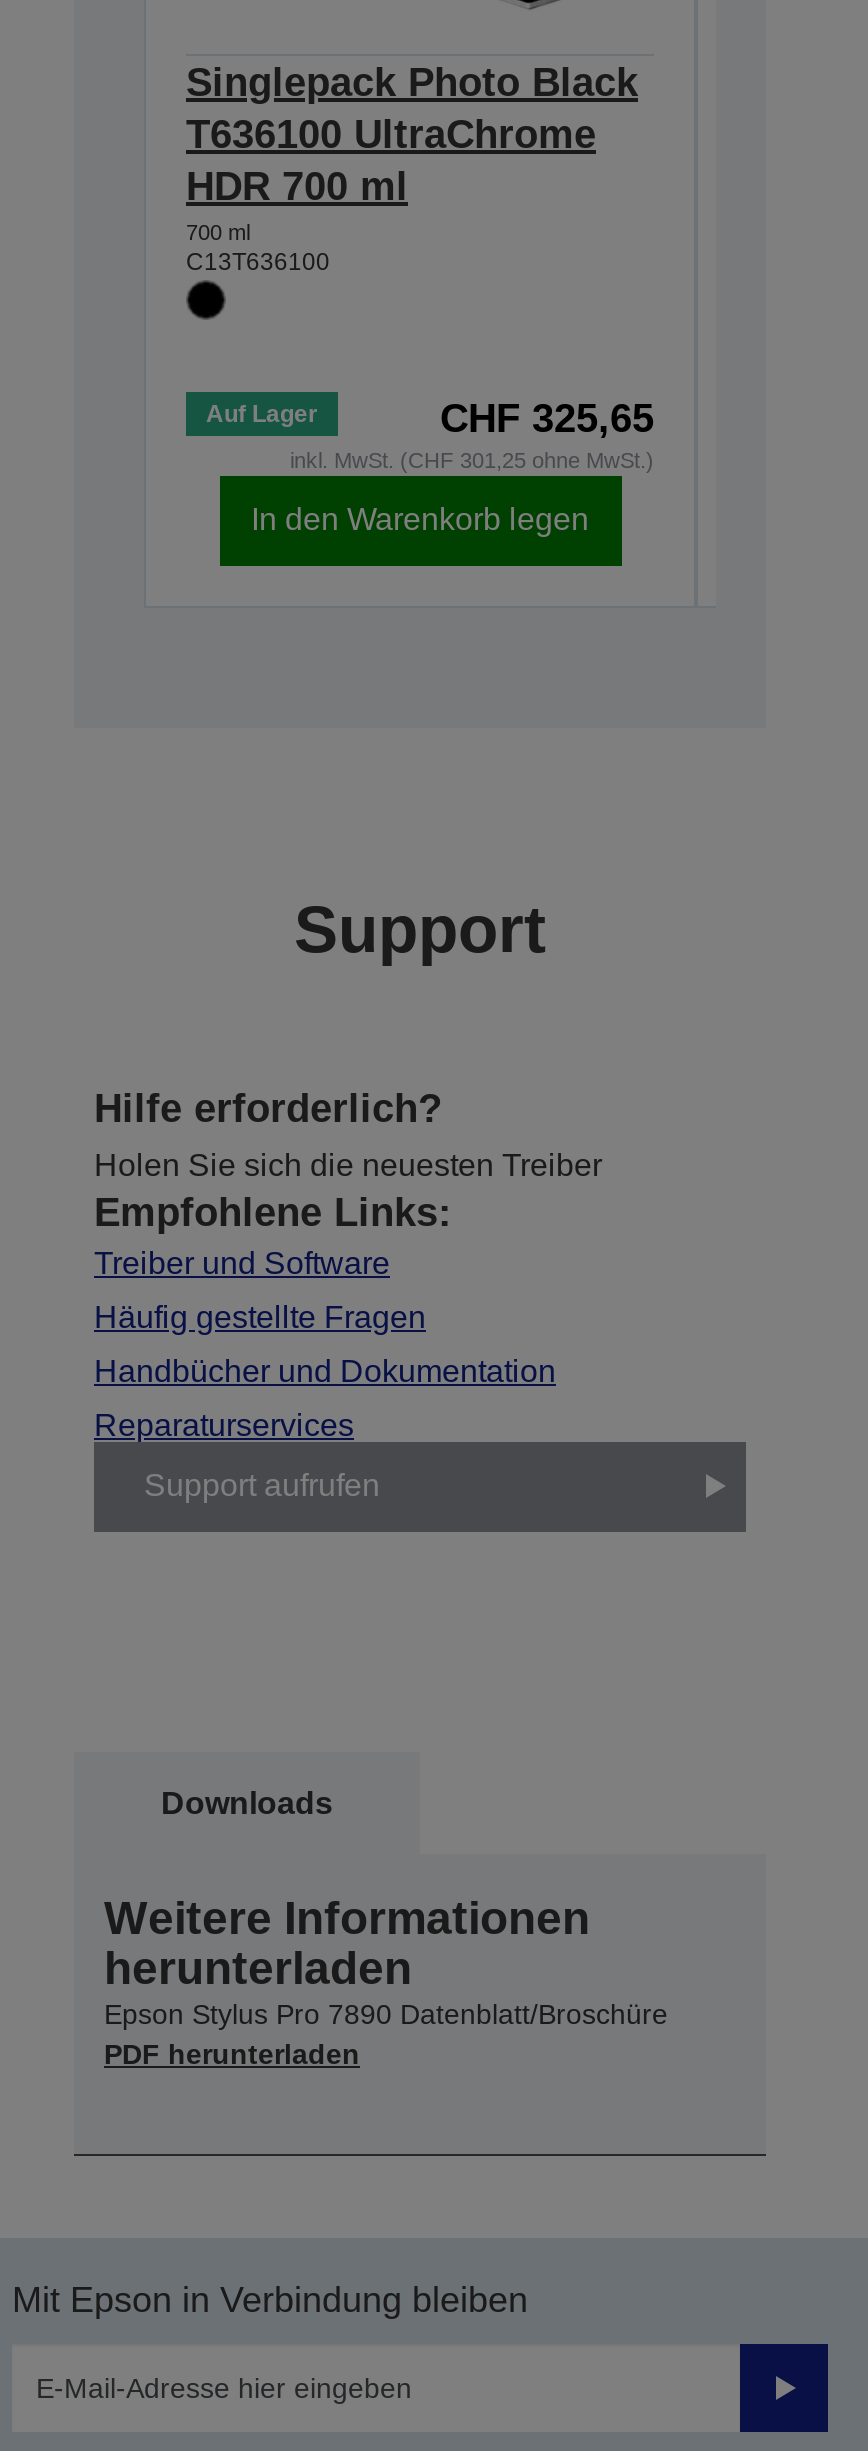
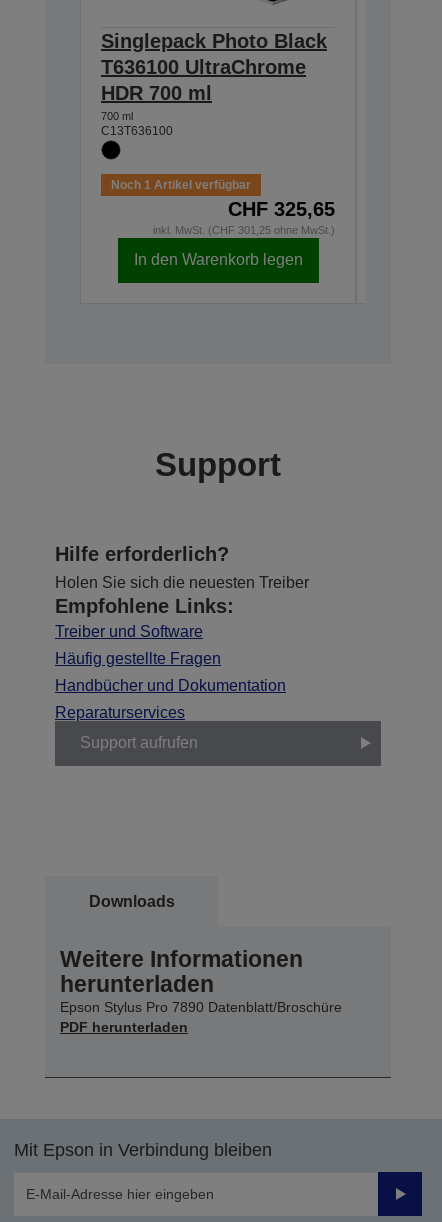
- Auf Lager
+ Noch 1 Artikel verfügbar
